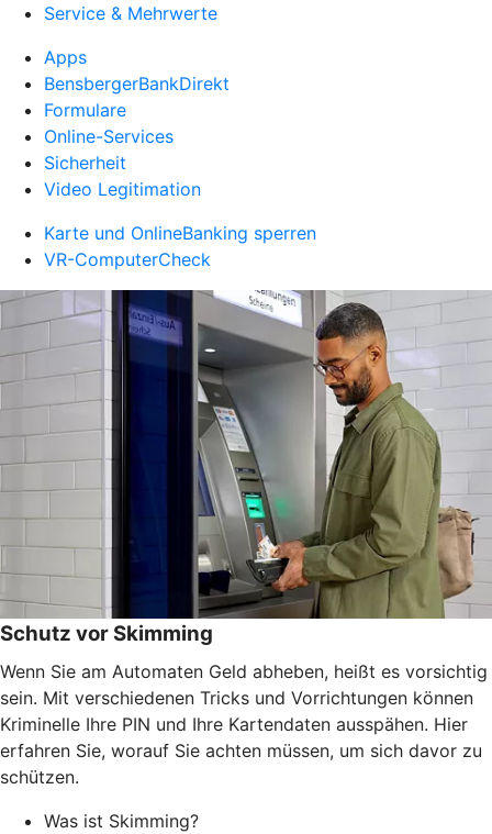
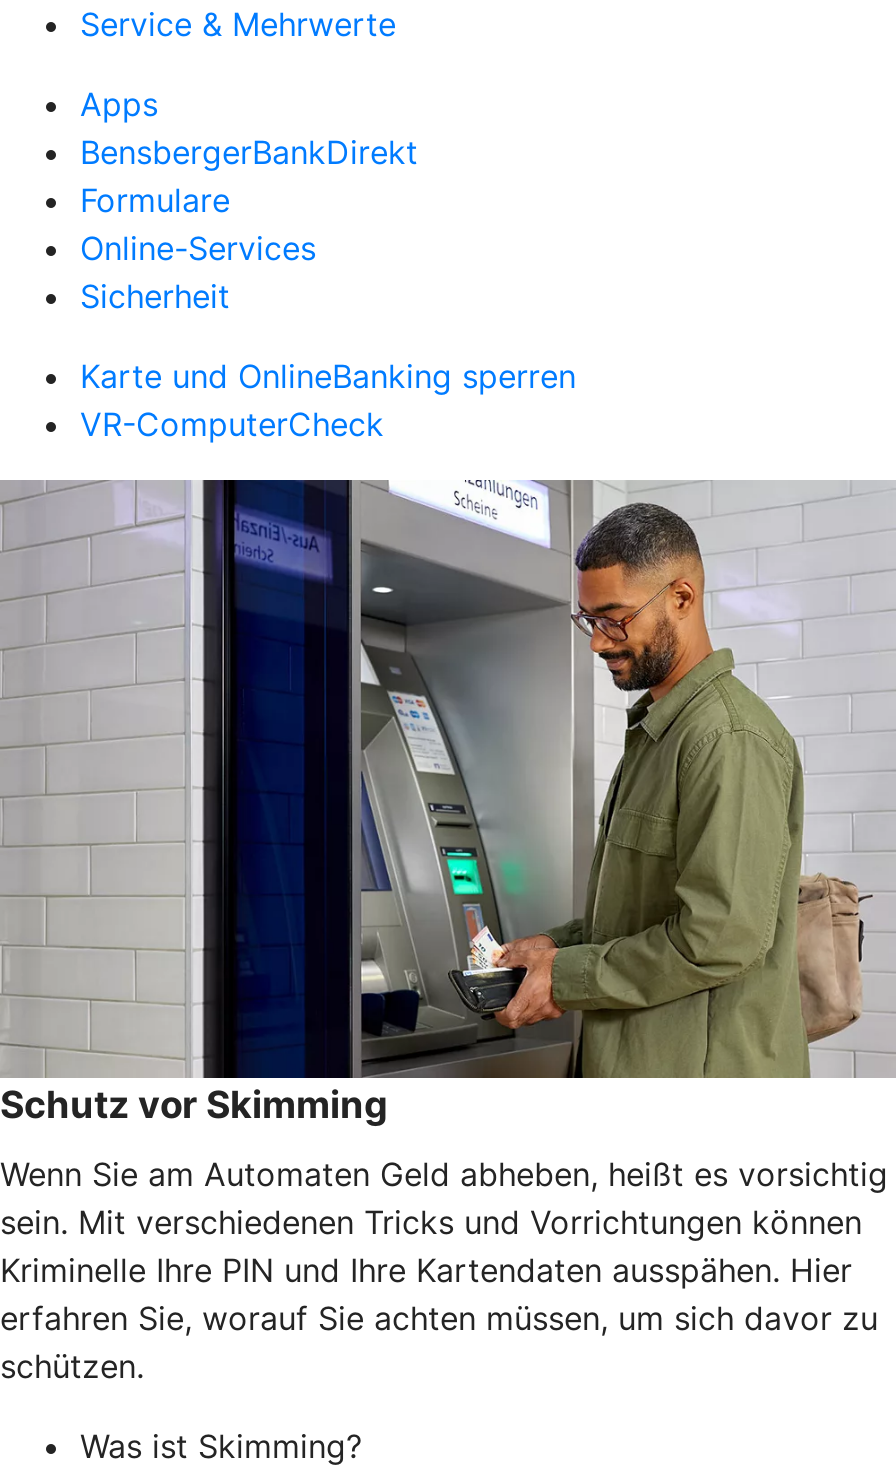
- Video Legitimation
